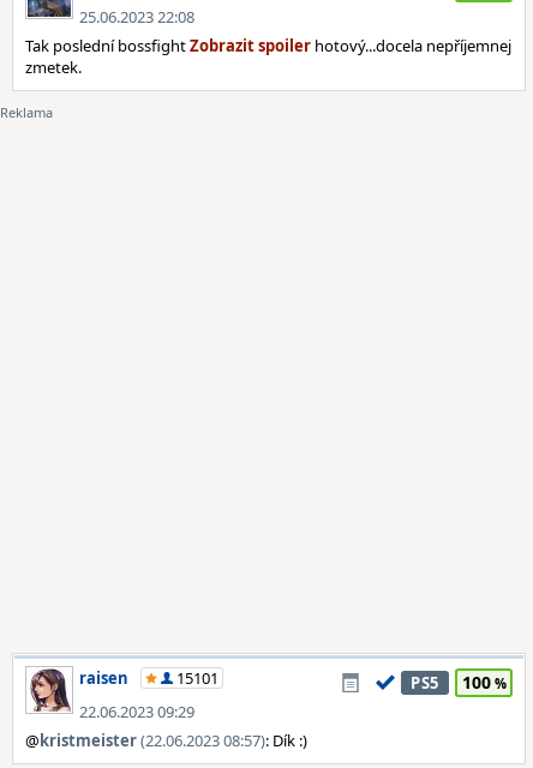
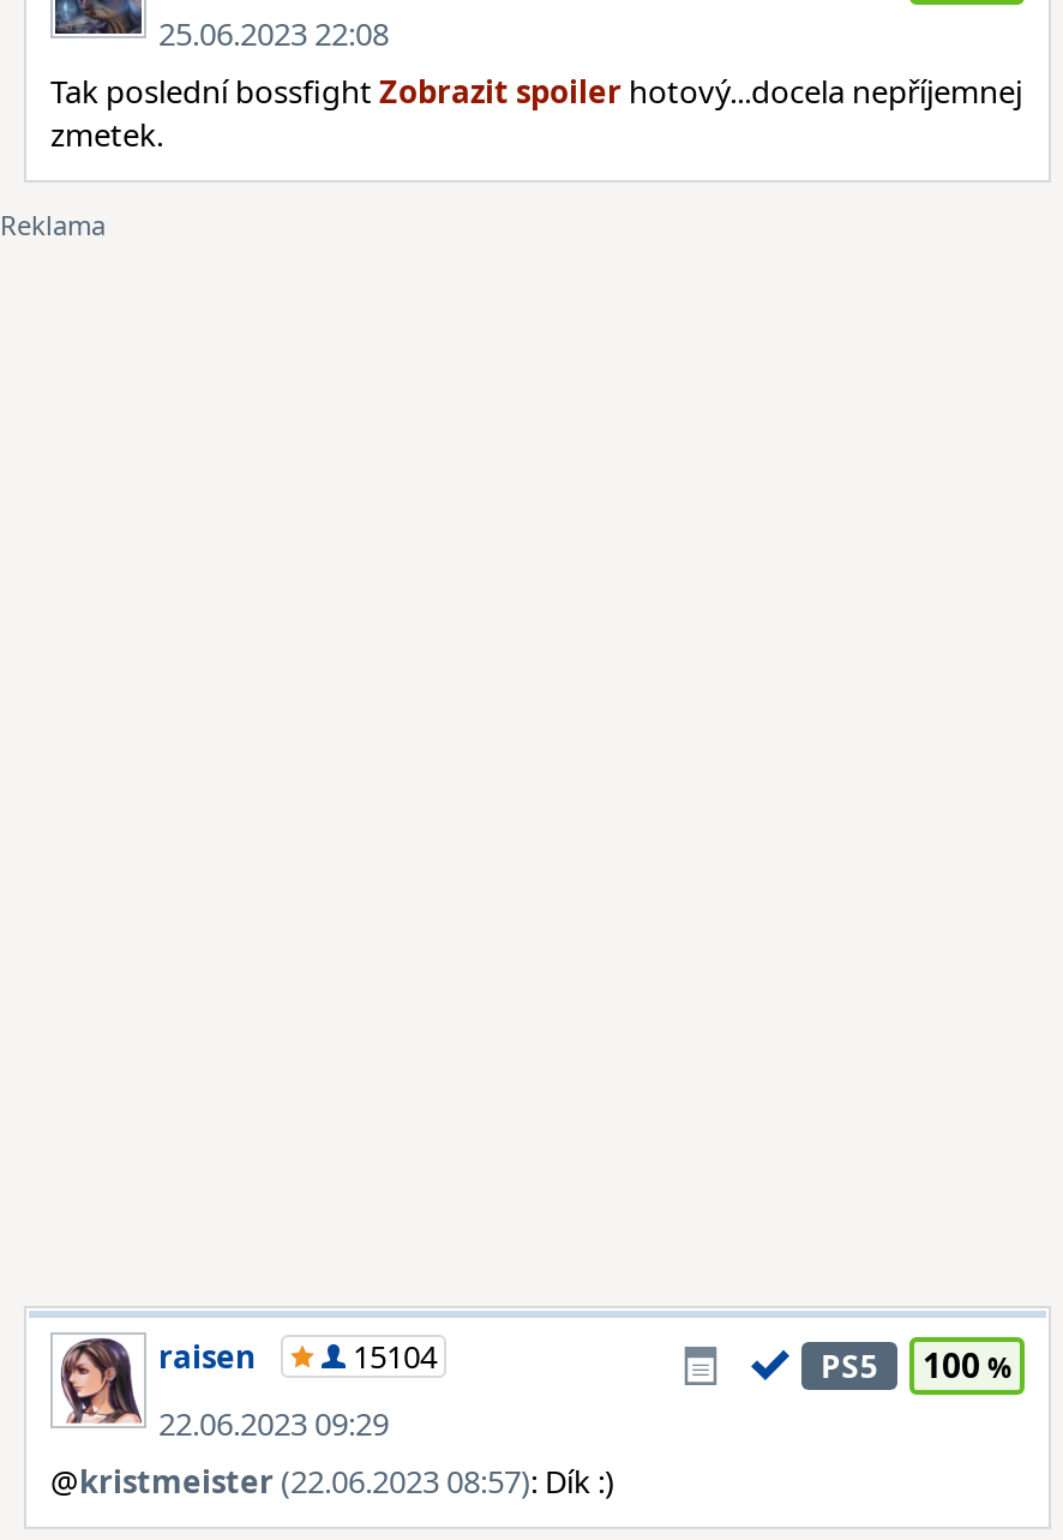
- 15101
+ 15104
